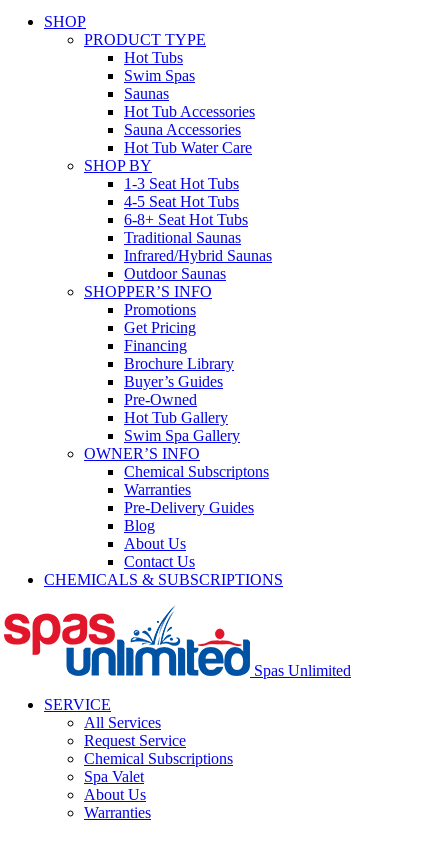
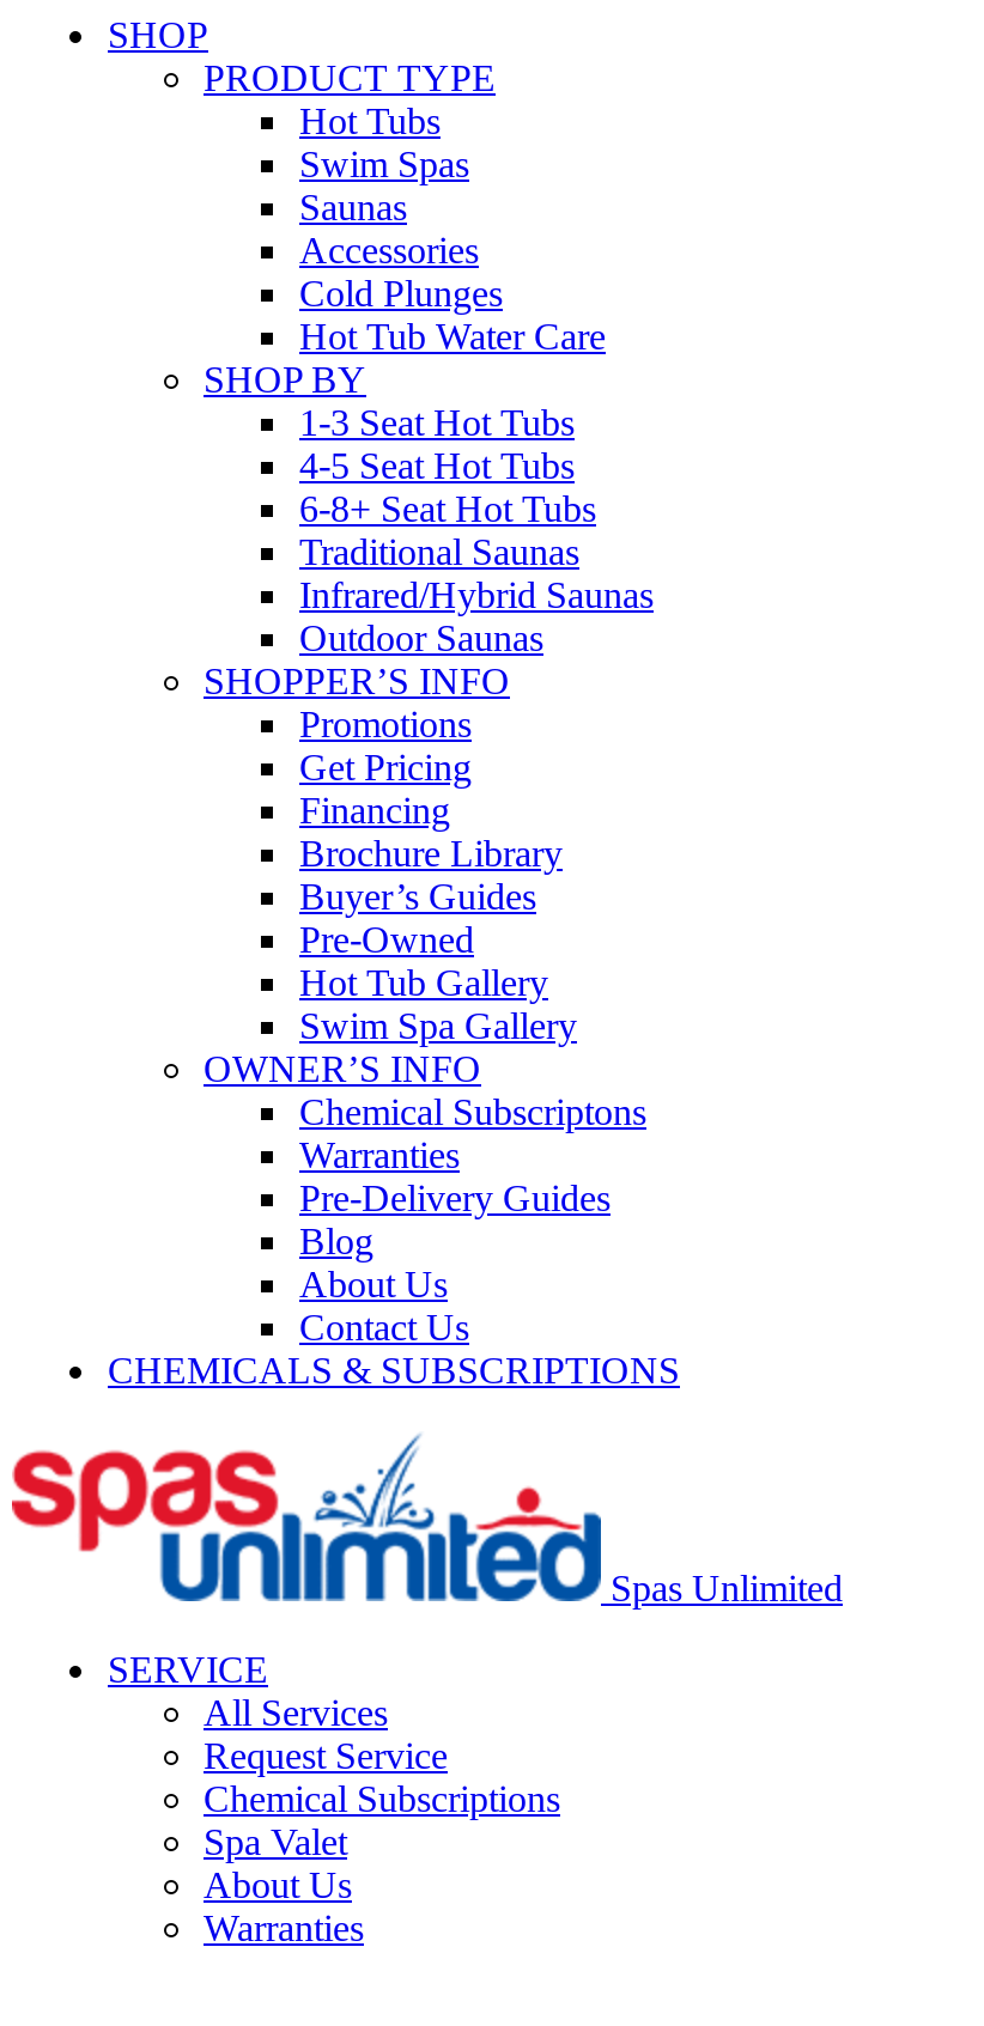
- Hot Tub Accessories
- Sauna Accessories
+ Accessories
+ Cold Plunges
